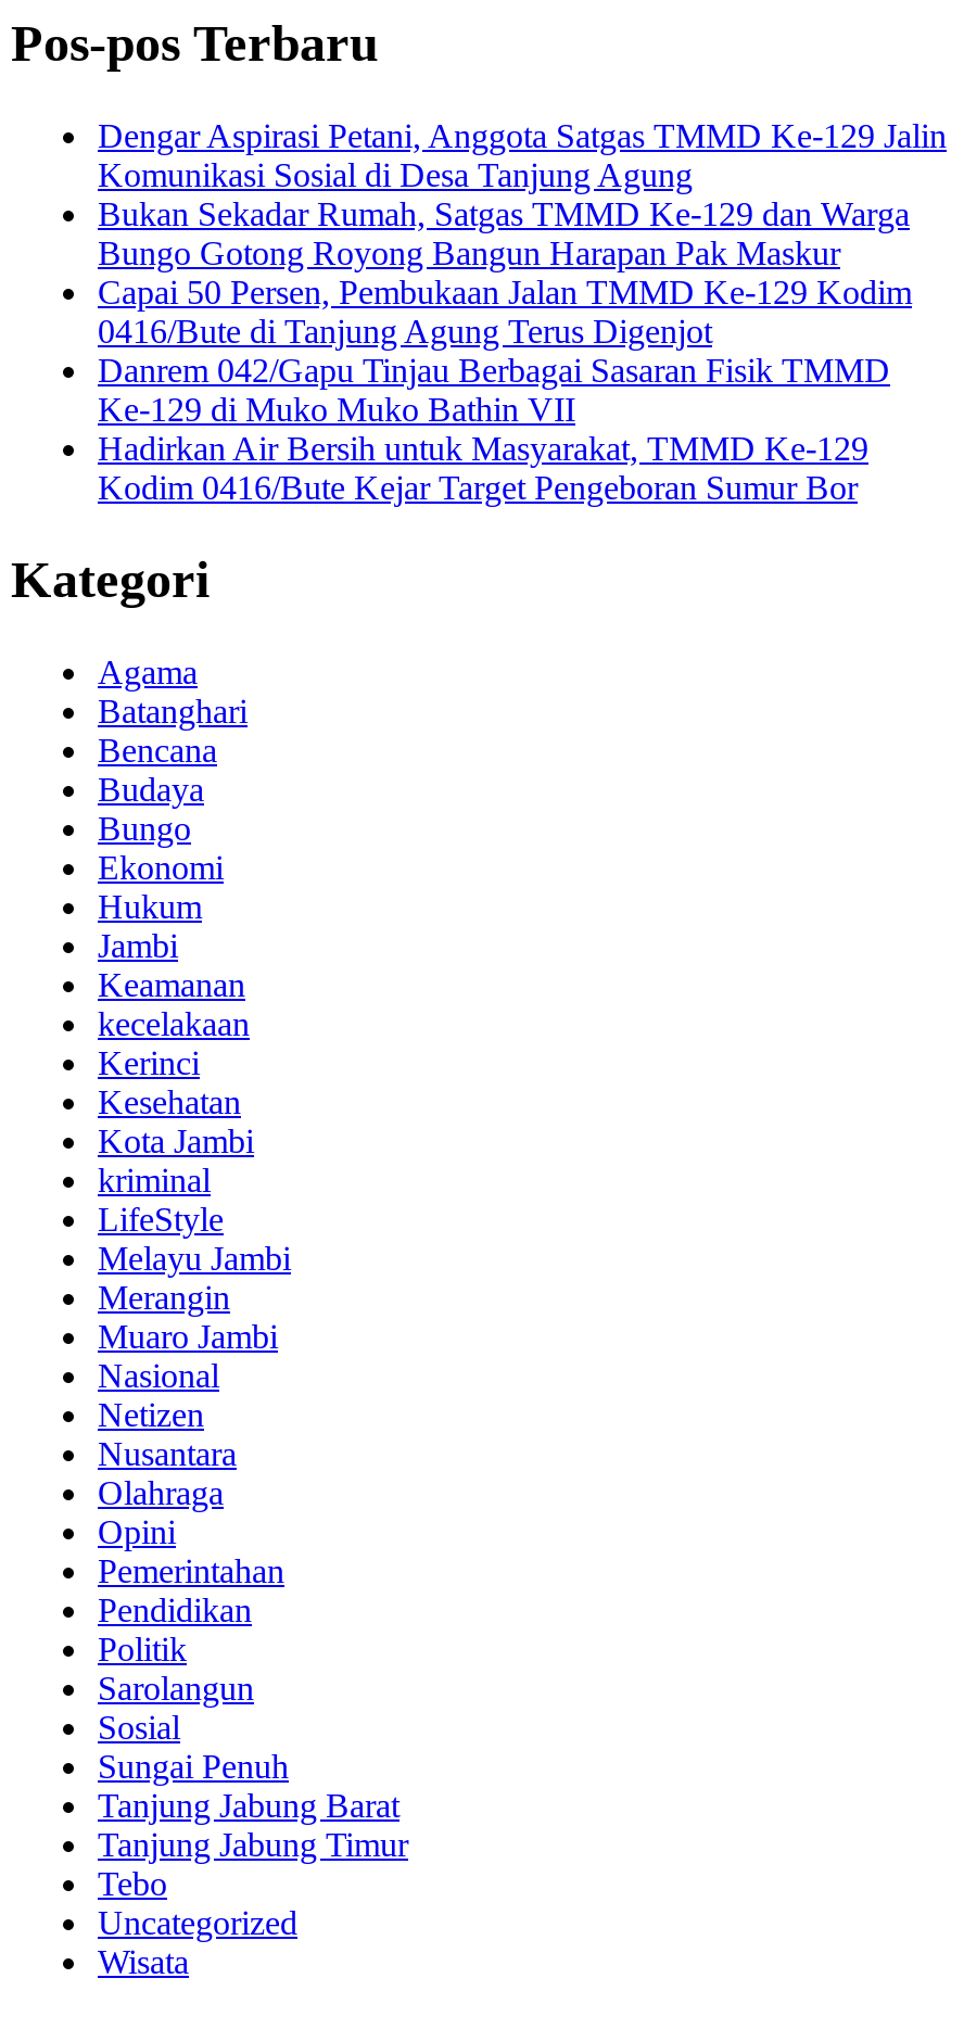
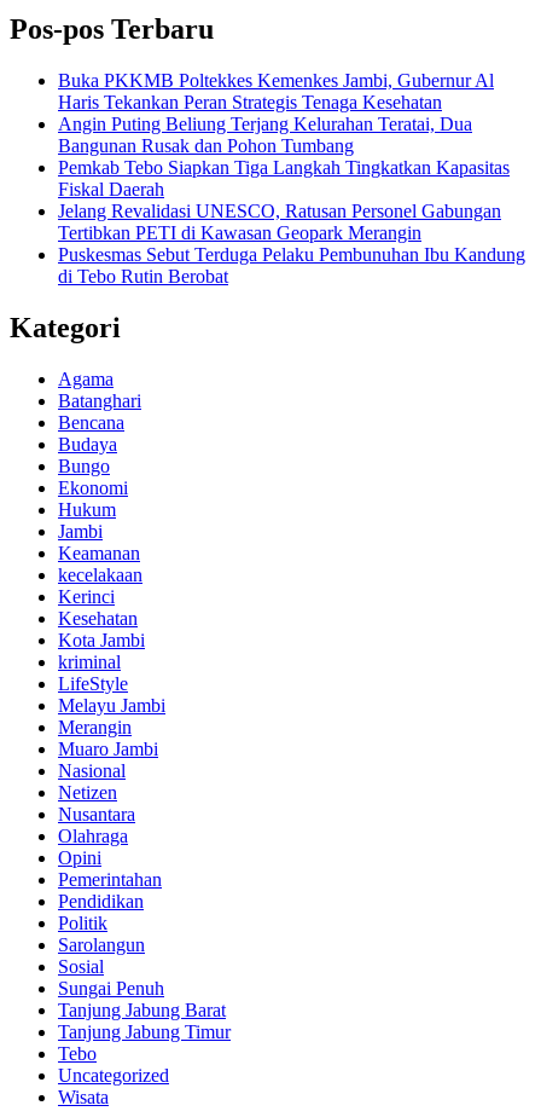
- Dengar Aspirasi Petani, Anggota Satgas TMMD Ke-129 Jalin
- Komunikasi Sosial di Desa Tanjung Agung
- Bukan Sekadar Rumah, Satgas TMMD Ke-129 dan Warga
- Bungo Gotong Royong Bangun Harapan Pak Maskur
- Capai 50 Persen, Pembukaan Jalan TMMD Ke-129 Kodim
- 0416/Bute di Tanjung Agung Terus Digenjot
- Danrem 042/Gapu Tinjau Berbagai Sasaran Fisik TMMD
- Ke-129 di Muko Muko Bathin VII
- Hadirkan Air Bersih untuk Masyarakat, TMMD Ke-129
- Kodim 0416/Bute Kejar Target Pengeboran Sumur Bor
+ Buka PKKMB Poltekkes Kemenkes Jambi, Gubernur Al
+ Haris Tekankan Peran Strategis Tenaga Kesehatan
+ Angin Puting Beliung Terjang Kelurahan Teratai, Dua
+ Bangunan Rusak dan Pohon Tumbang
+ Pemkab Tebo Siapkan Tiga Langkah Tingkatkan Kapasitas
+ Fiskal Daerah
+ Jelang Revalidasi UNESCO, Ratusan Personel Gabungan
+ Tertibkan PETI di Kawasan Geopark Merangin
+ Puskesmas Sebut Terduga Pelaku Pembunuhan Ibu Kandung
+ di Tebo Rutin Berobat
